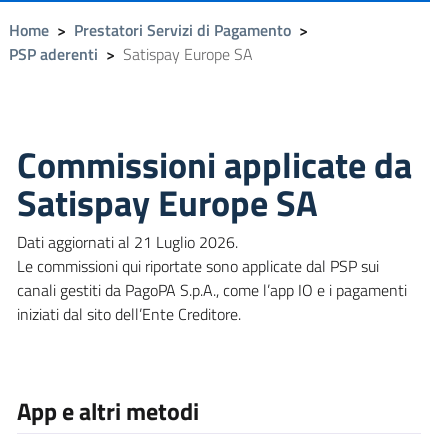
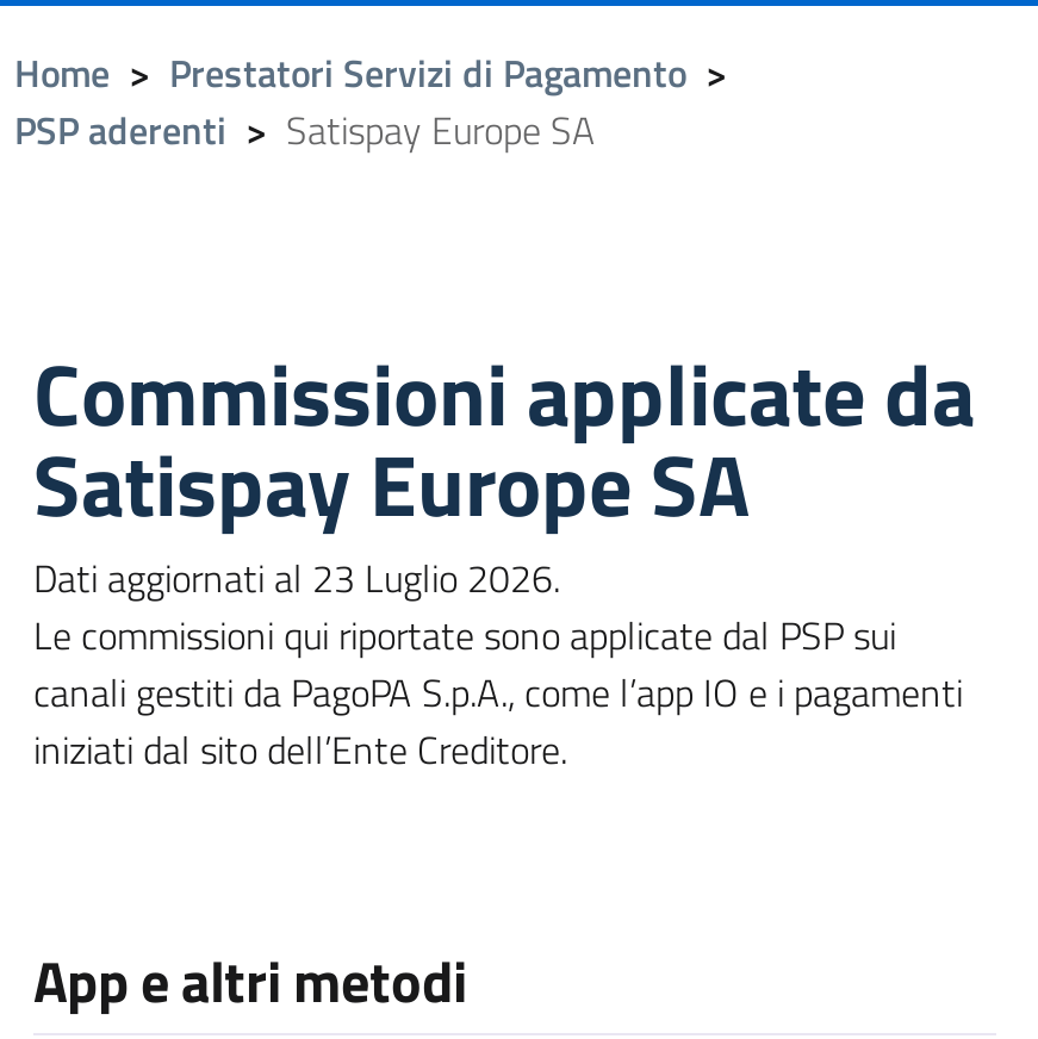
- Dati aggiornati al 21 Luglio 2026.
+ Dati aggiornati al 23 Luglio 2026.
